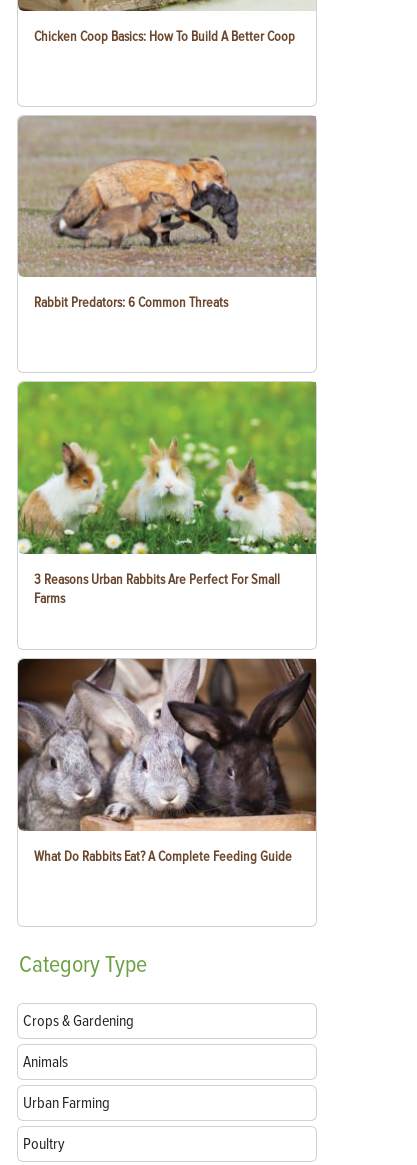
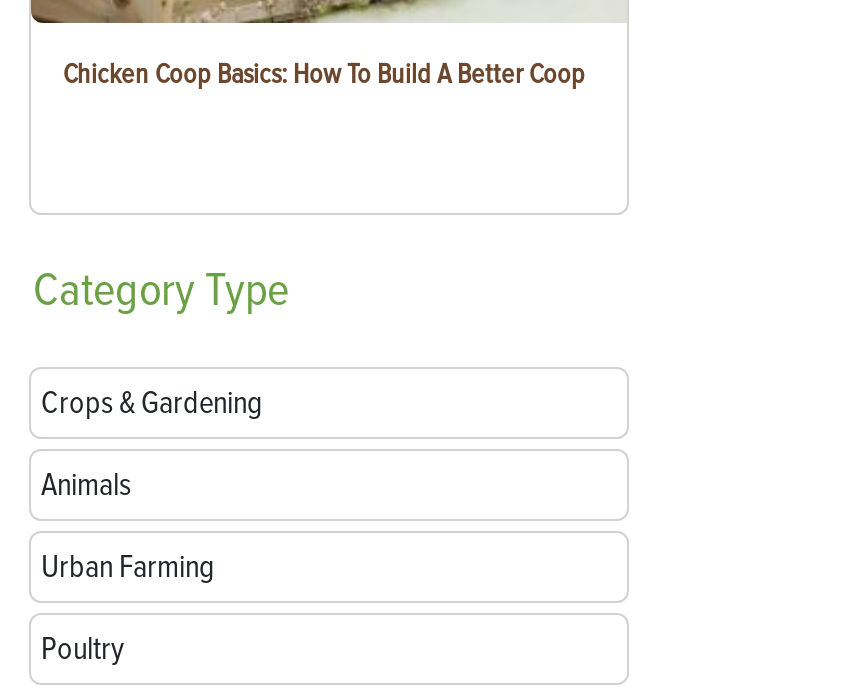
- [image]
- Rabbit Predators: 6 Common Threats

- [image]
- 3 Reasons Urban Rabbits Are Perfect For Small
- Farms

- [image]
- What Do Rabbits Eat? A Complete Feeding Guide
